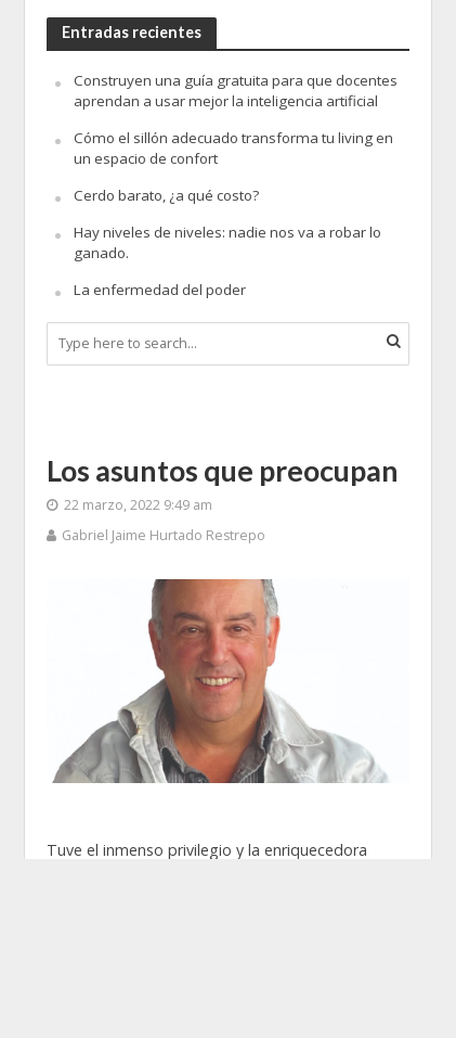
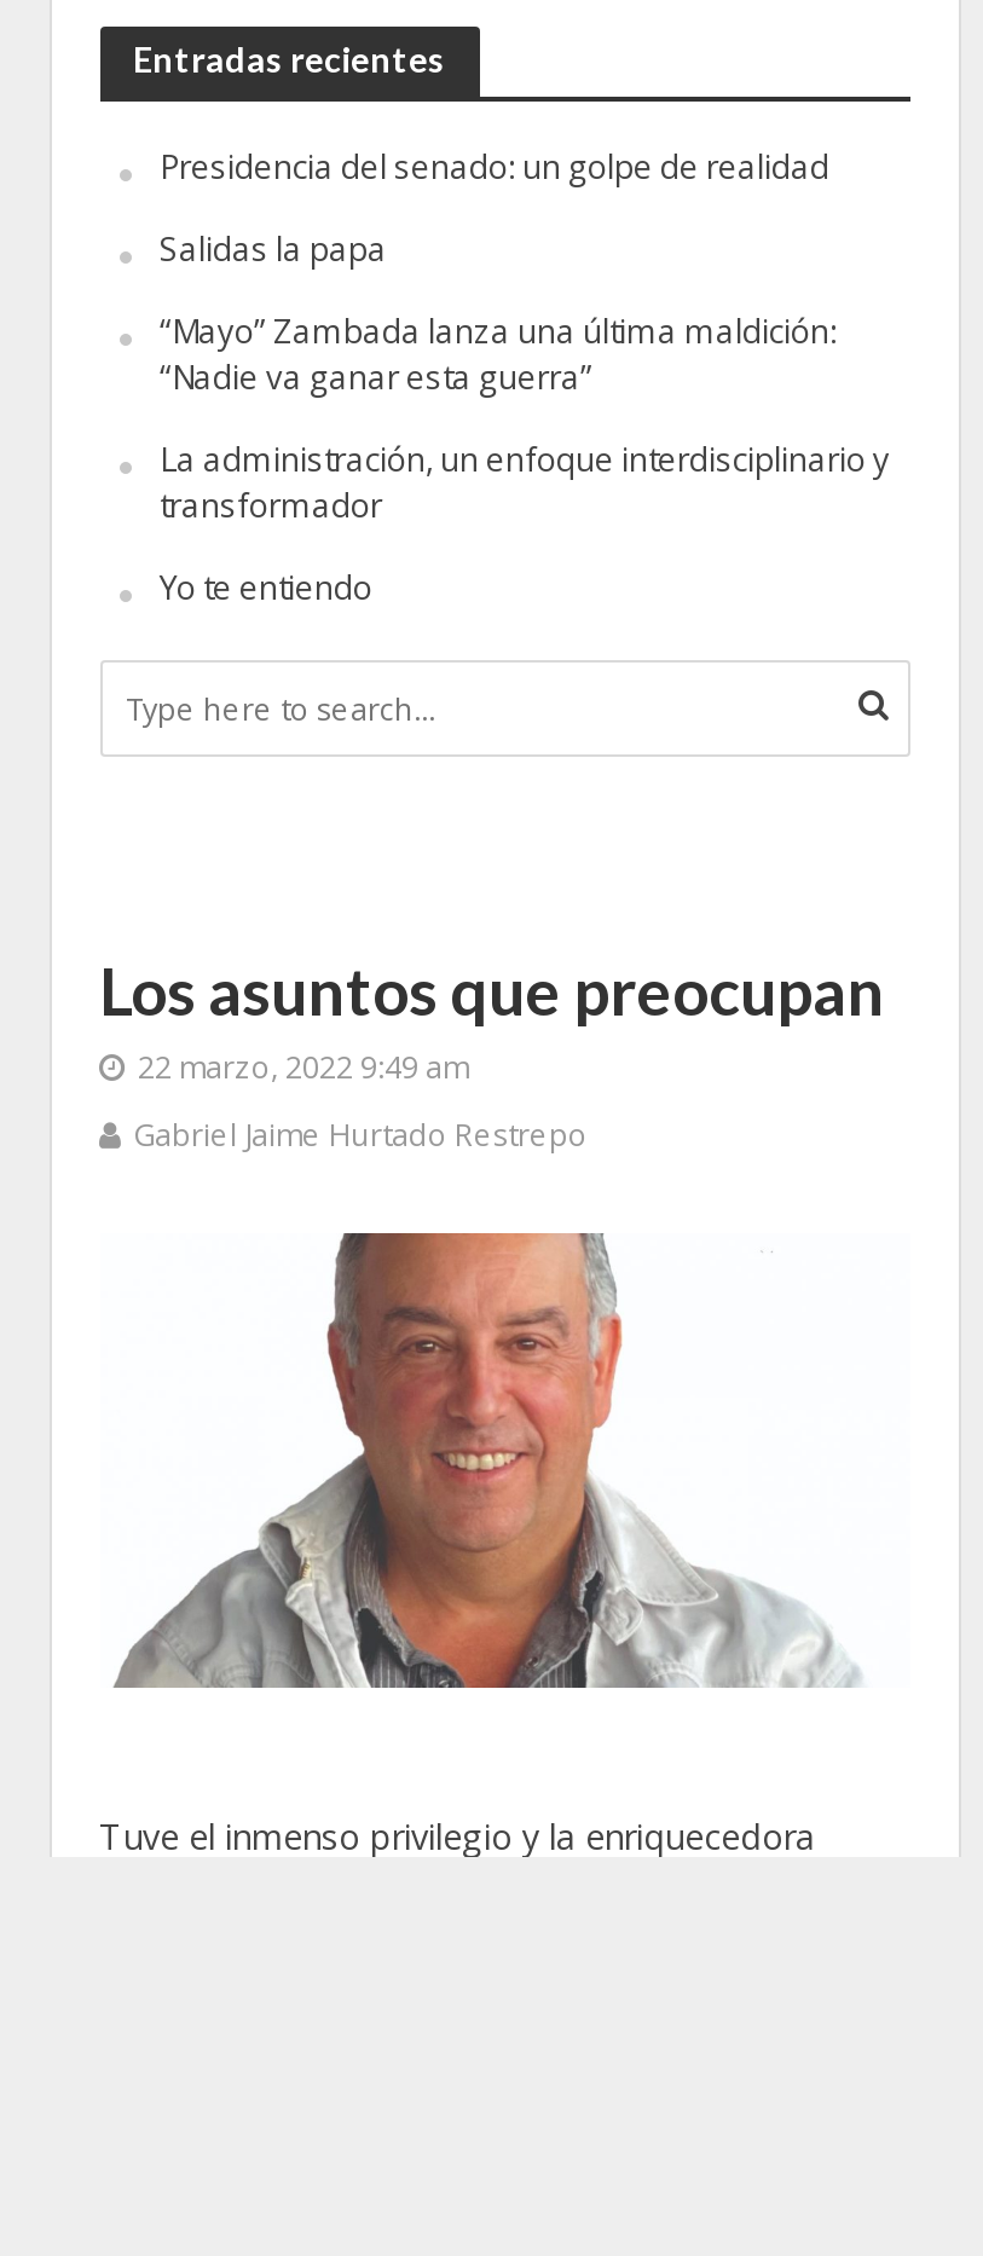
- Construyen una guía gratuita para que docentes
- aprendan a usar mejor la inteligencia artificial
+ Presidencia del senado: un golpe de realidad

- Cómo el sillón adecuado transforma tu living en
- un espacio de confort
+ Salidas la papa

- Cerdo barato, ¿a qué costo?
+ “Mayo” Zambada lanza una última maldición:
+ “Nadie va ganar esta guerra”

- Hay niveles de niveles: nadie nos va a robar lo
- ganado.
+ La administración, un enfoque interdisciplinario y
+ transformador

- La enfermedad del poder
+ Yo te entiendo
